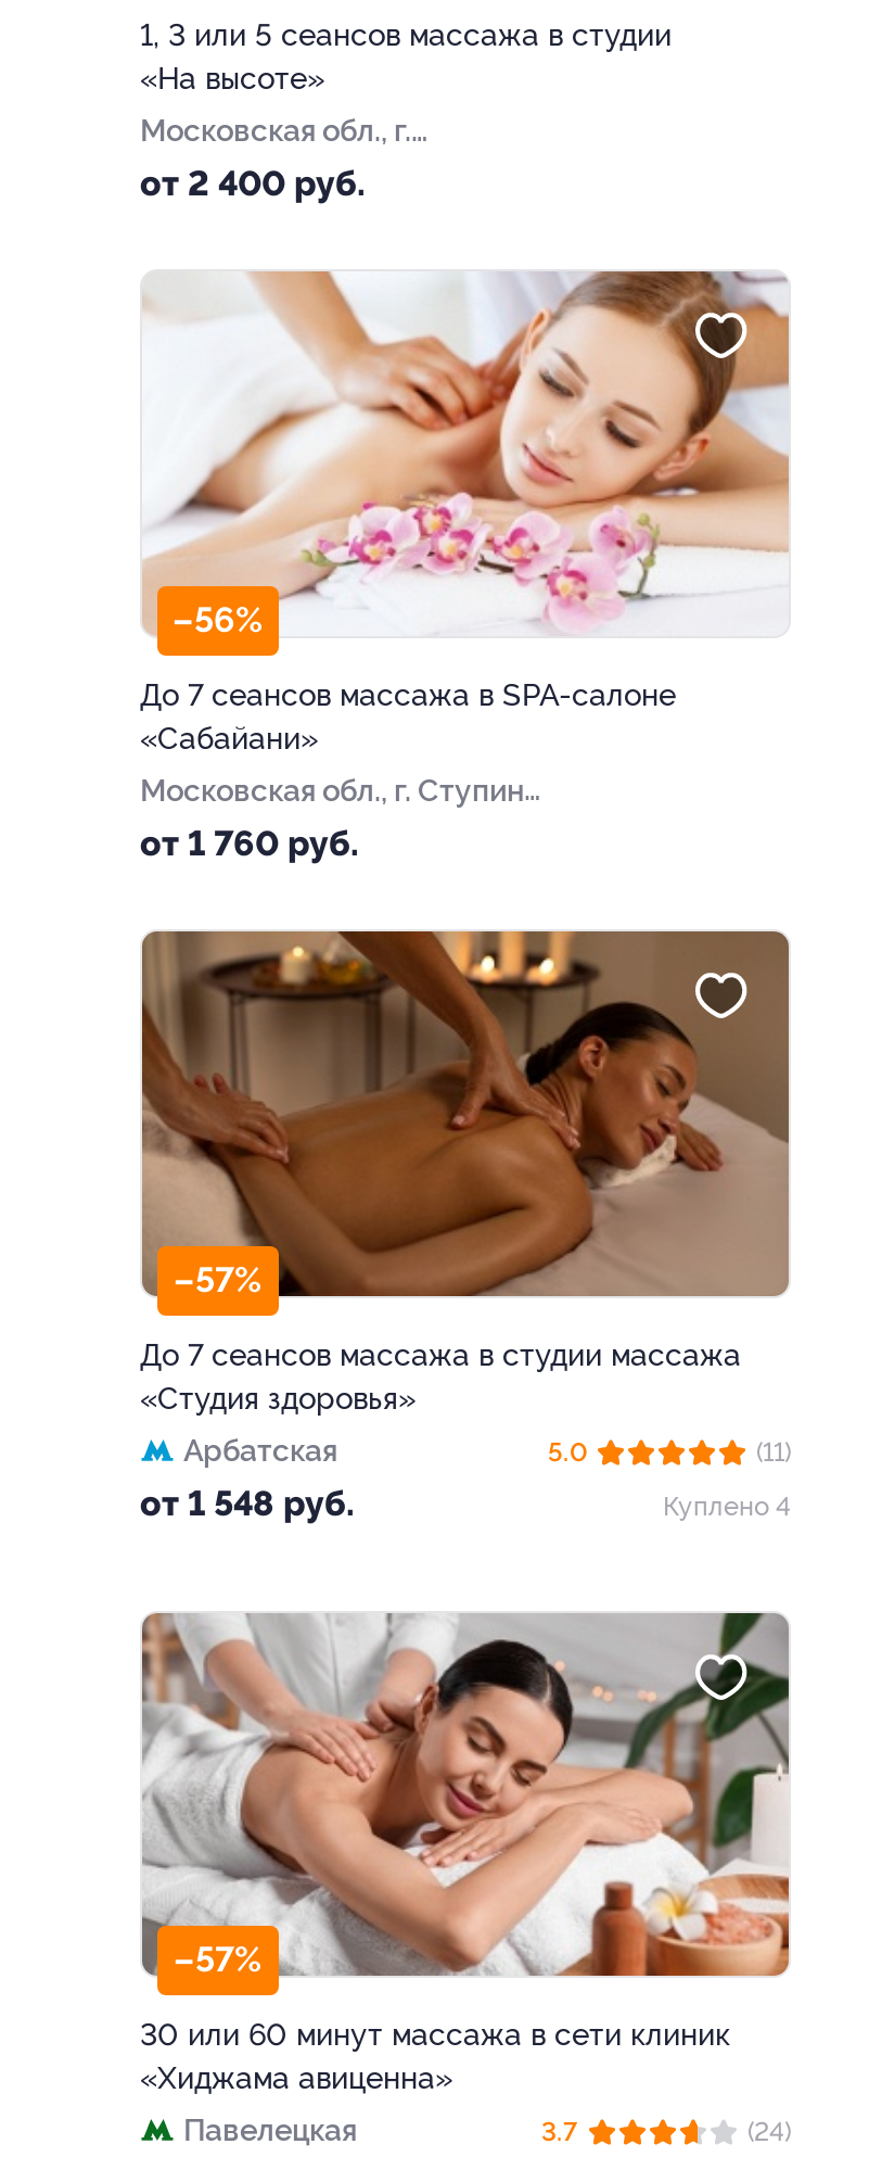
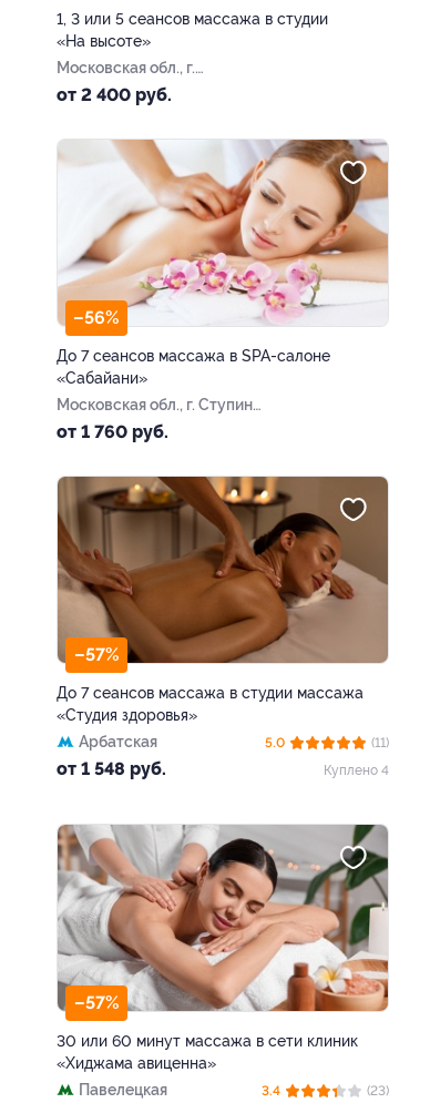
- 3.7
+ 3.4

- (24)
+ (23)
